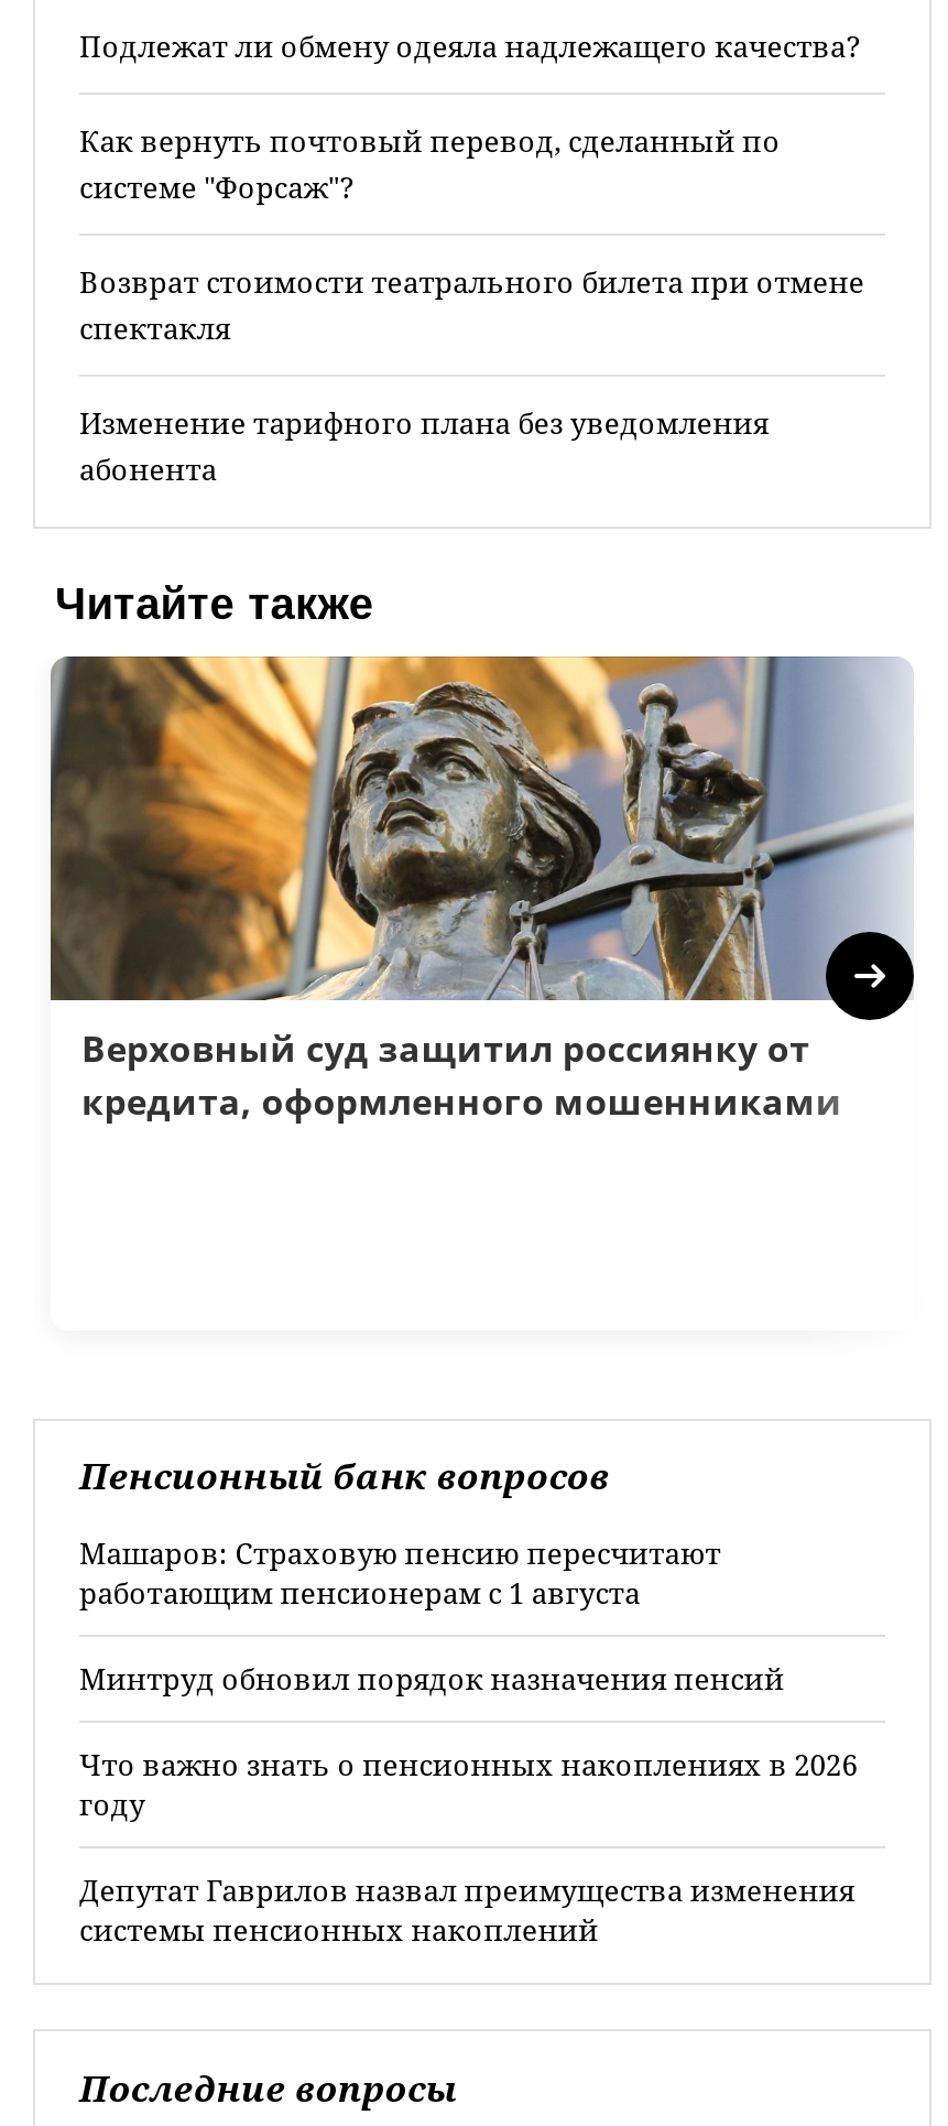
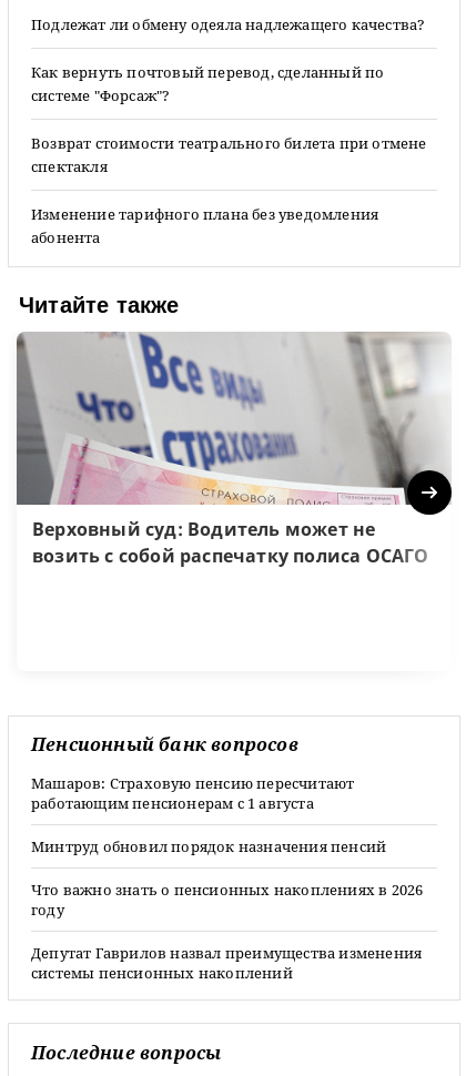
- [image]
- Верховный суд защитил россиянку от
- кредита, оформленного мошенниками
+ [image]
+ Верховный суд: Водитель может не
+ возить с собой распечатку полиса ОСАГО
